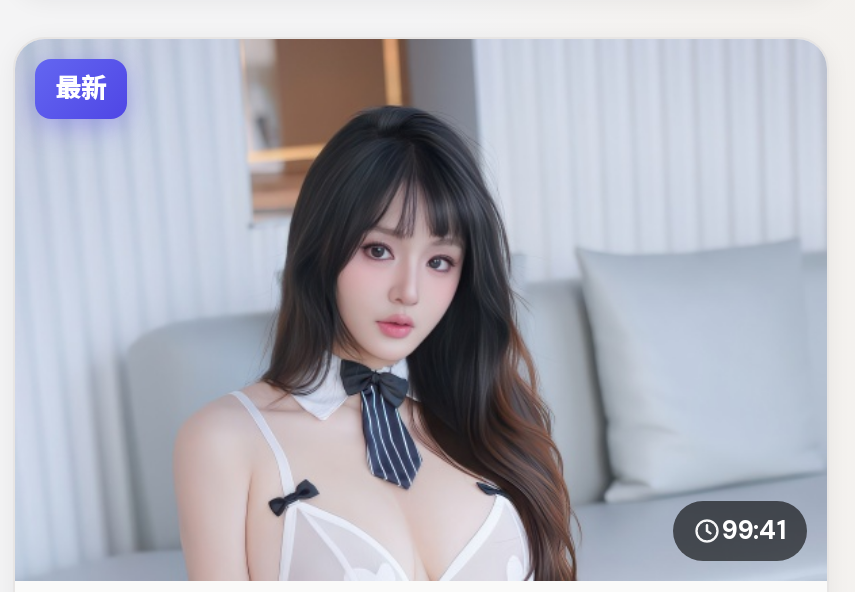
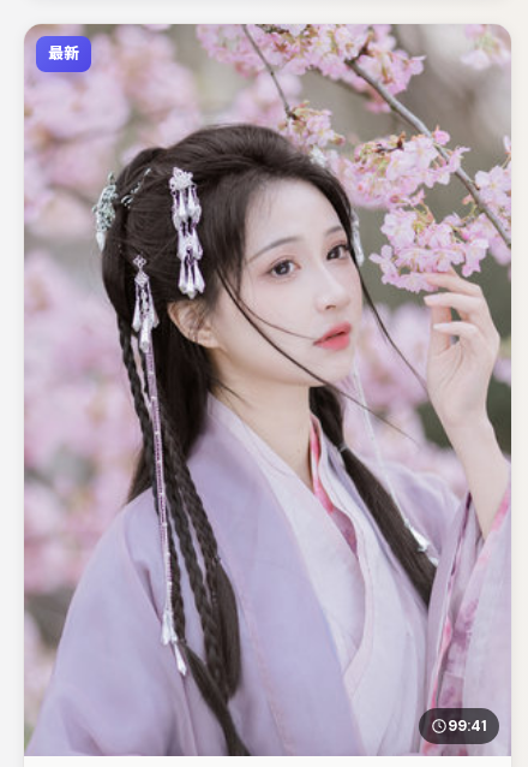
- [image]
+ [image]
